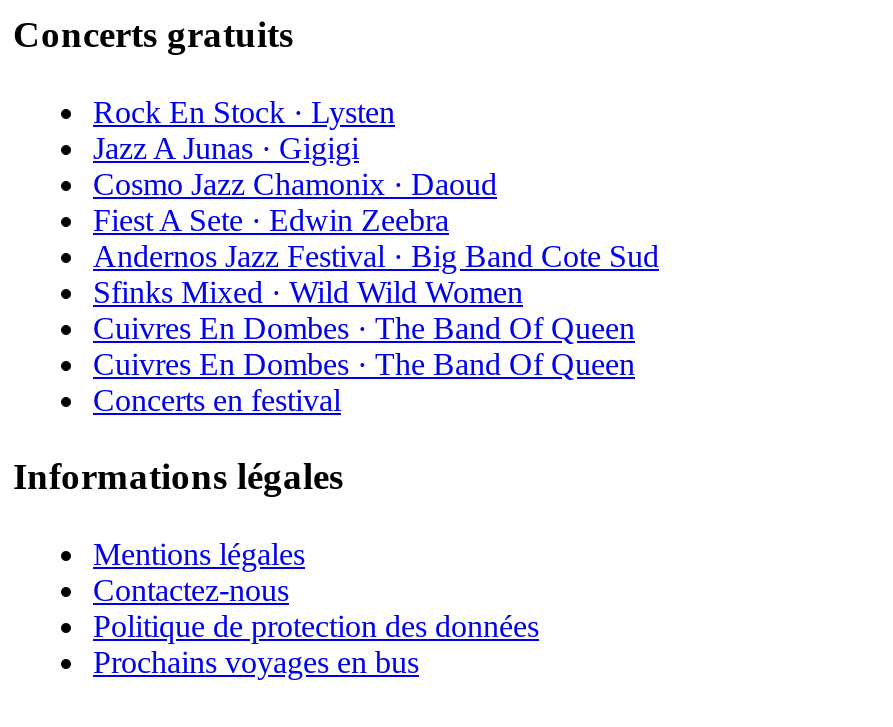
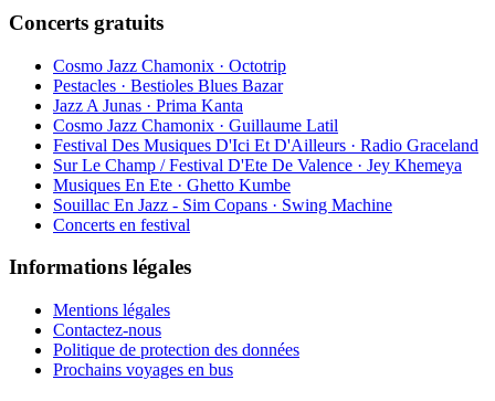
- Rock En Stock · Lysten
- Jazz A Junas · Gigigi
- Cosmo Jazz Chamonix · Daoud
- Fiest A Sete · Edwin Zeebra
- Andernos Jazz Festival · Big Band Cote Sud
- Sfinks Mixed · Wild Wild Women
- Cuivres En Dombes · The Band Of Queen
- Cuivres En Dombes · The Band Of Queen
+ Cosmo Jazz Chamonix · Octotrip
+ Pestacles · Bestioles Blues Bazar
+ Jazz A Junas · Prima Kanta
+ Cosmo Jazz Chamonix · Guillaume Latil
+ Festival Des Musiques D'Ici Et D'Ailleurs · Radio Graceland
+ Sur Le Champ / Festival D'Ete De Valence · Jey Khemeya
+ Musiques En Ete · Ghetto Kumbe
+ Souillac En Jazz - Sim Copans · Swing Machine
